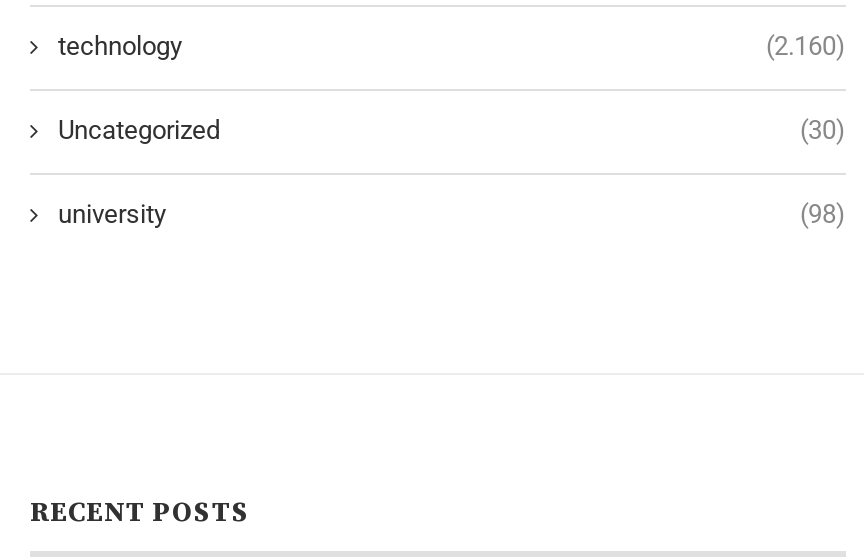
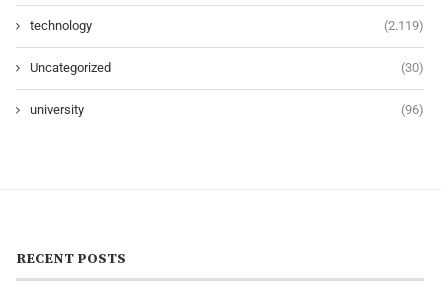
- (2.160)
+ (2.119)

- (98)
+ (96)
